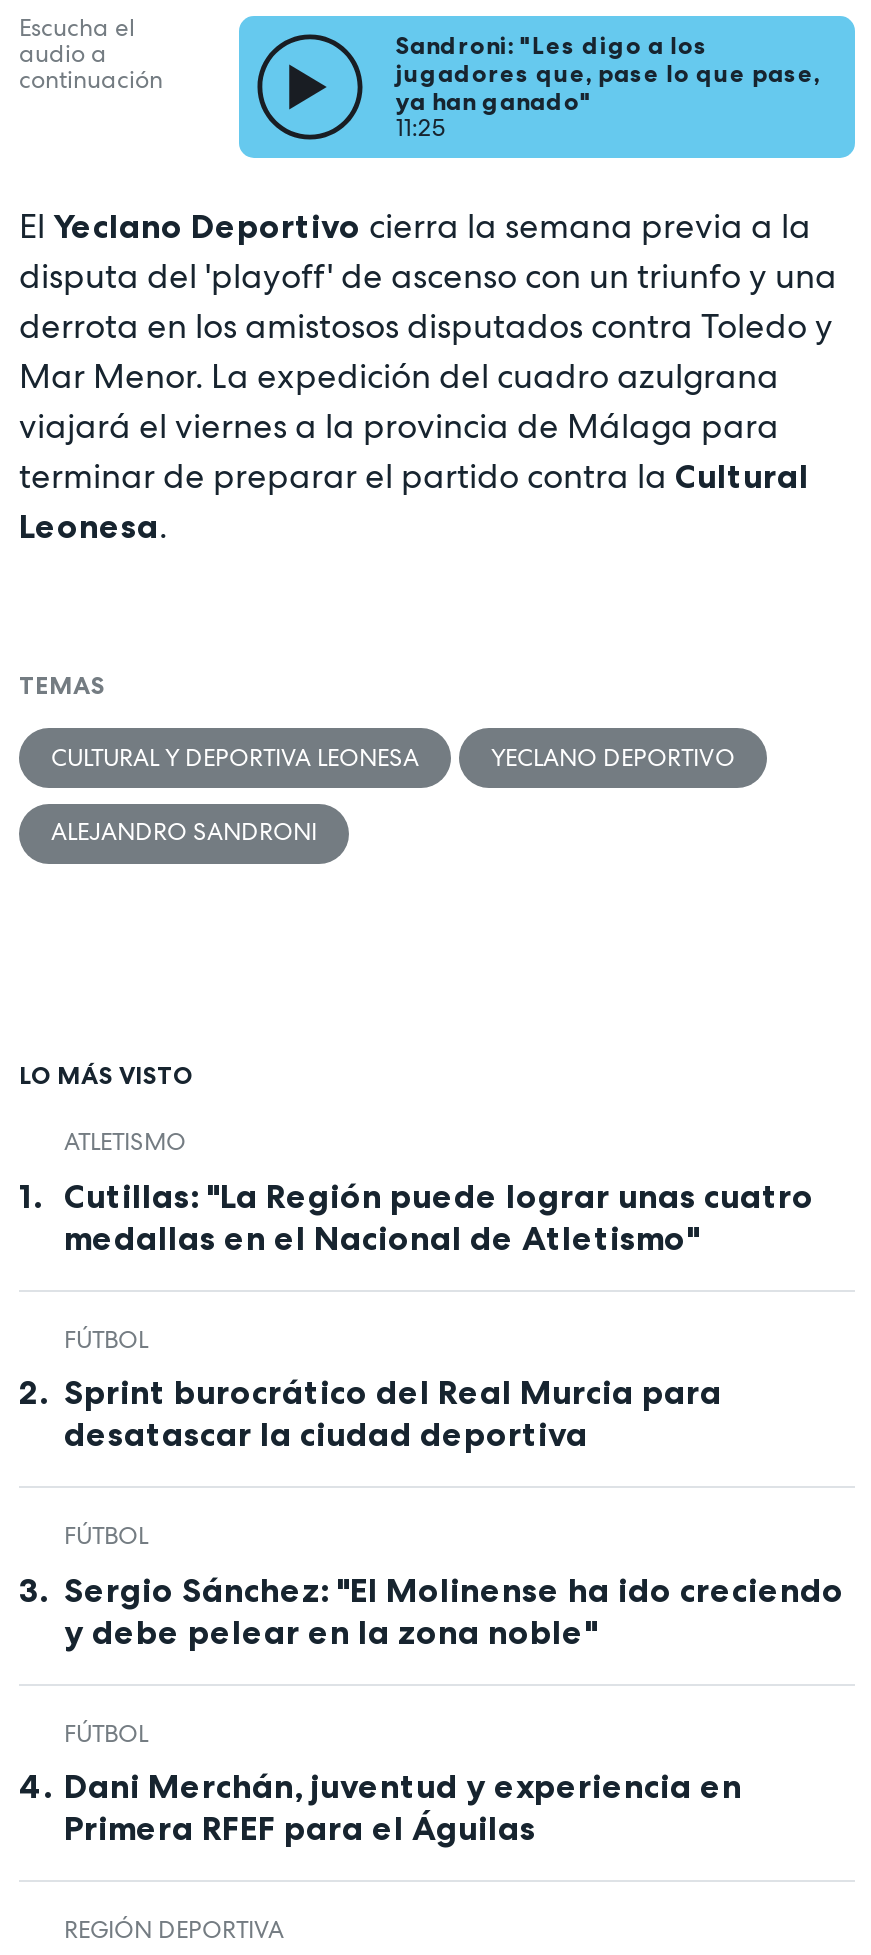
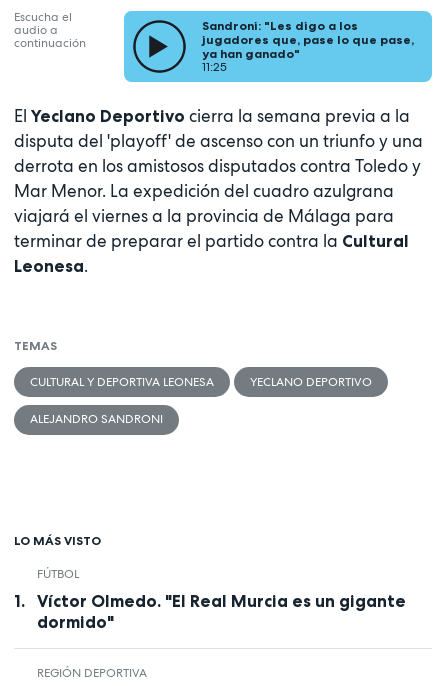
- ATLETISMO
- Cutillas: "La Región puede lograr unas cuatro
- medallas en el Nacional de Atletismo"

- Sprint burocrático del Real Murcia para
- desatascar la ciudad deportiva
- FÚTBOL
- Sergio Sánchez: "El Molinense ha ido creciendo
- y debe pelear en la zona noble"
- FÚTBOL
- Dani Merchán, juventud y experiencia en
- Primera RFEF para el Águilas
+ Víctor Olmedo. "El Real Murcia es un gigante
+ dormido"
